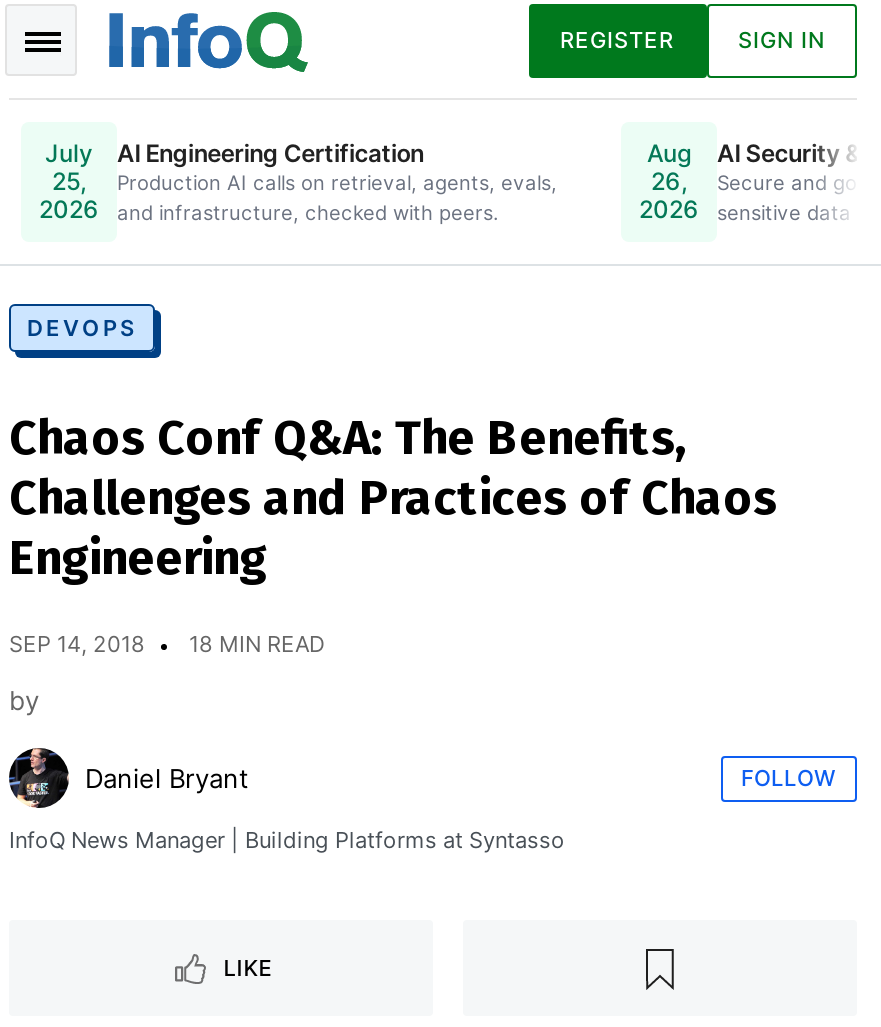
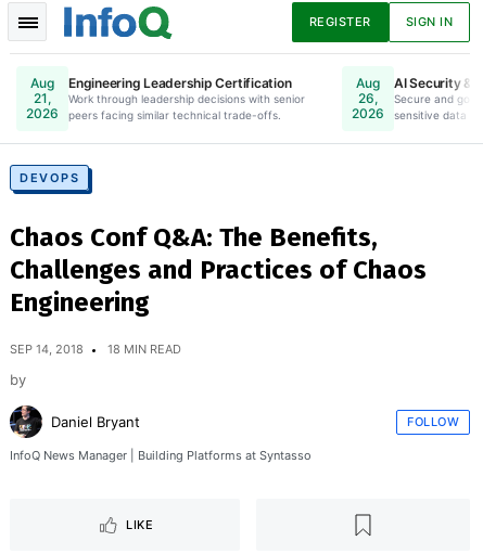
- July
- 25,
+ Aug
+ 21,

- AI Engineering Certification
- Production AI calls on retrieval, agents, evals,
- and infrastructure, checked with peers.
+ Engineering Leadership Certification
+ Work through leadership decisions with senior
+ peers facing similar technical trade-offs.
